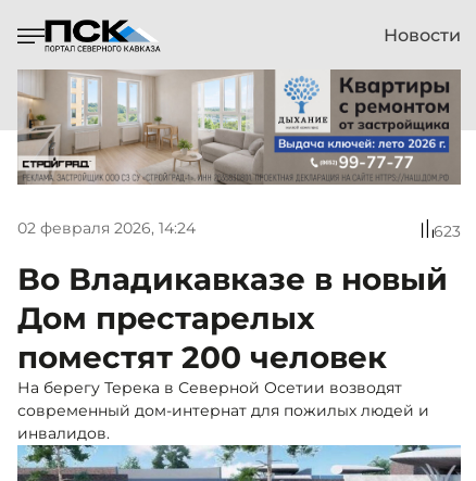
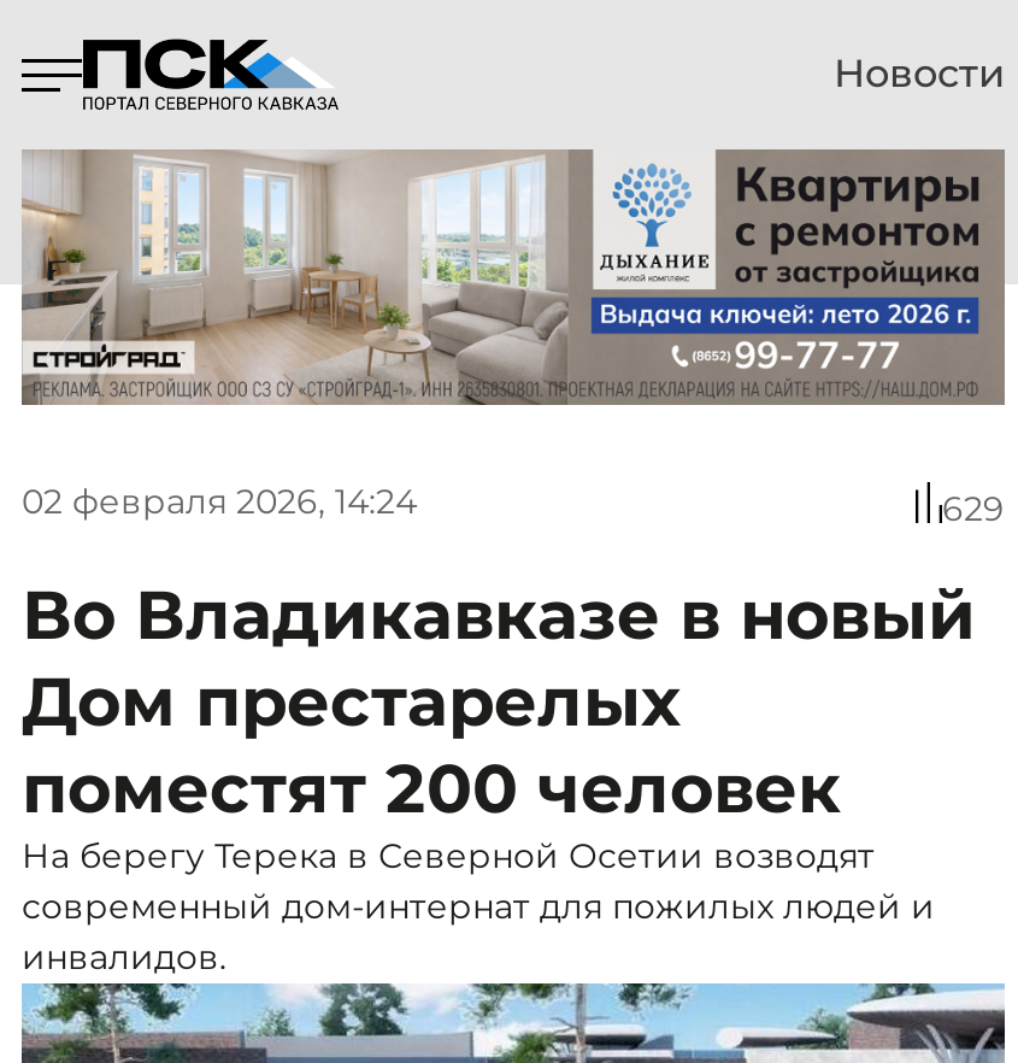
- 623
+ 629
